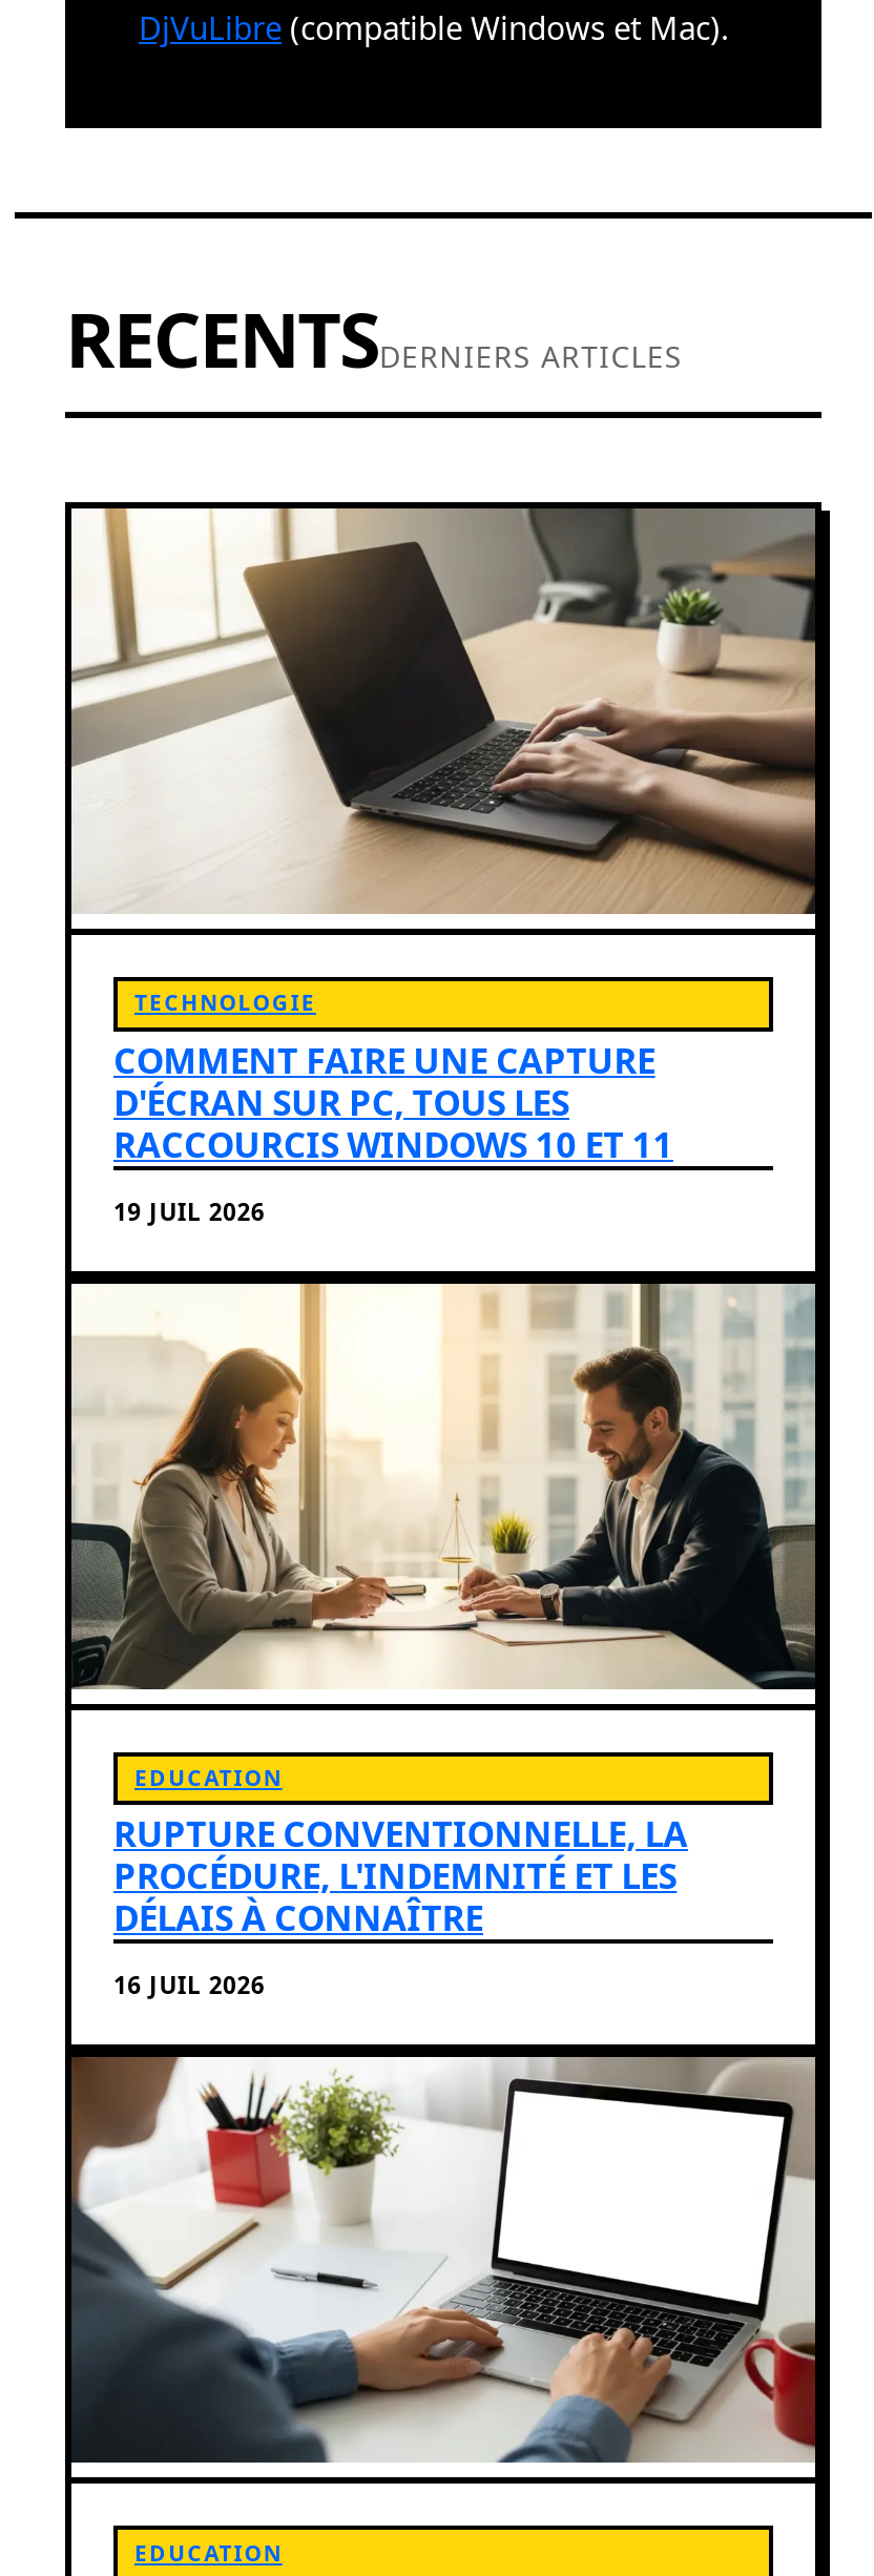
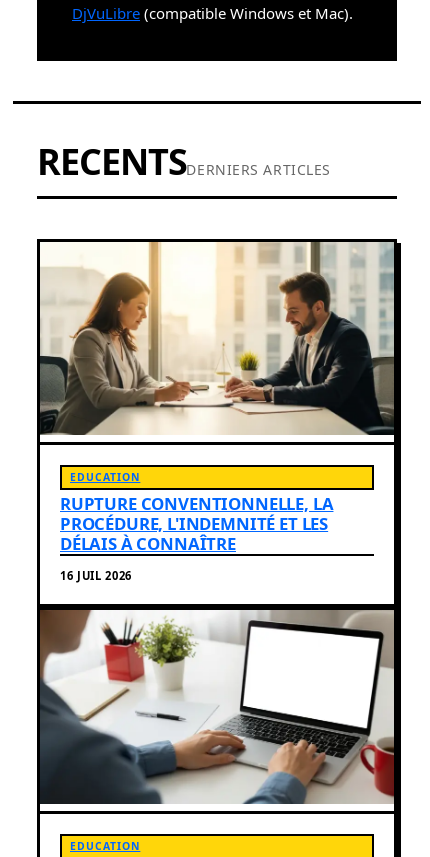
- [image]
- TECHNOLOGIE
- COMMENT FAIRE UNE CAPTURE
- D'ÉCRAN SUR PC, TOUS LES
- RACCOURCIS WINDOWS 10 ET 11
- 19 JUIL 2026
